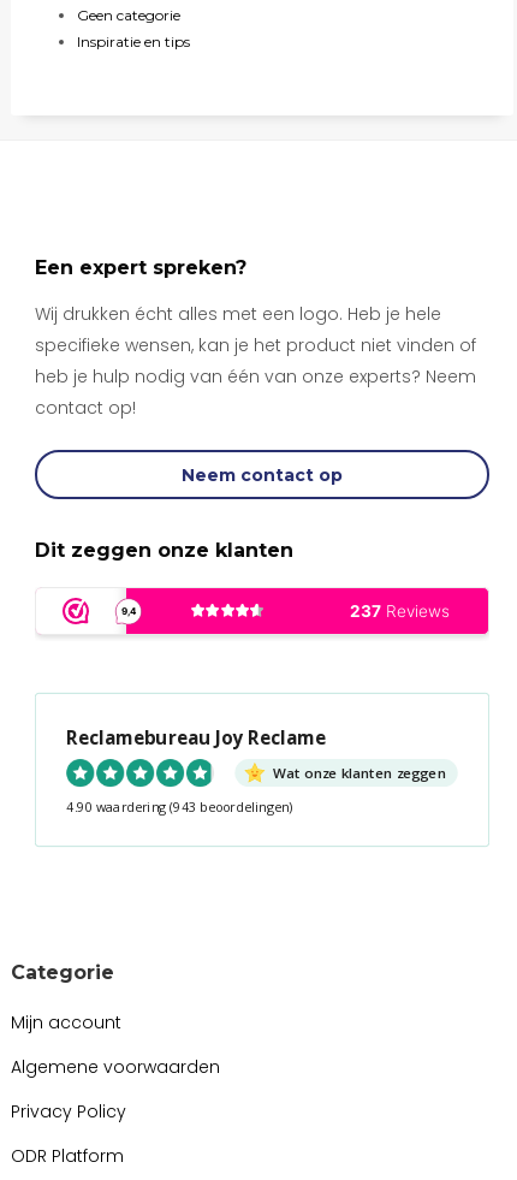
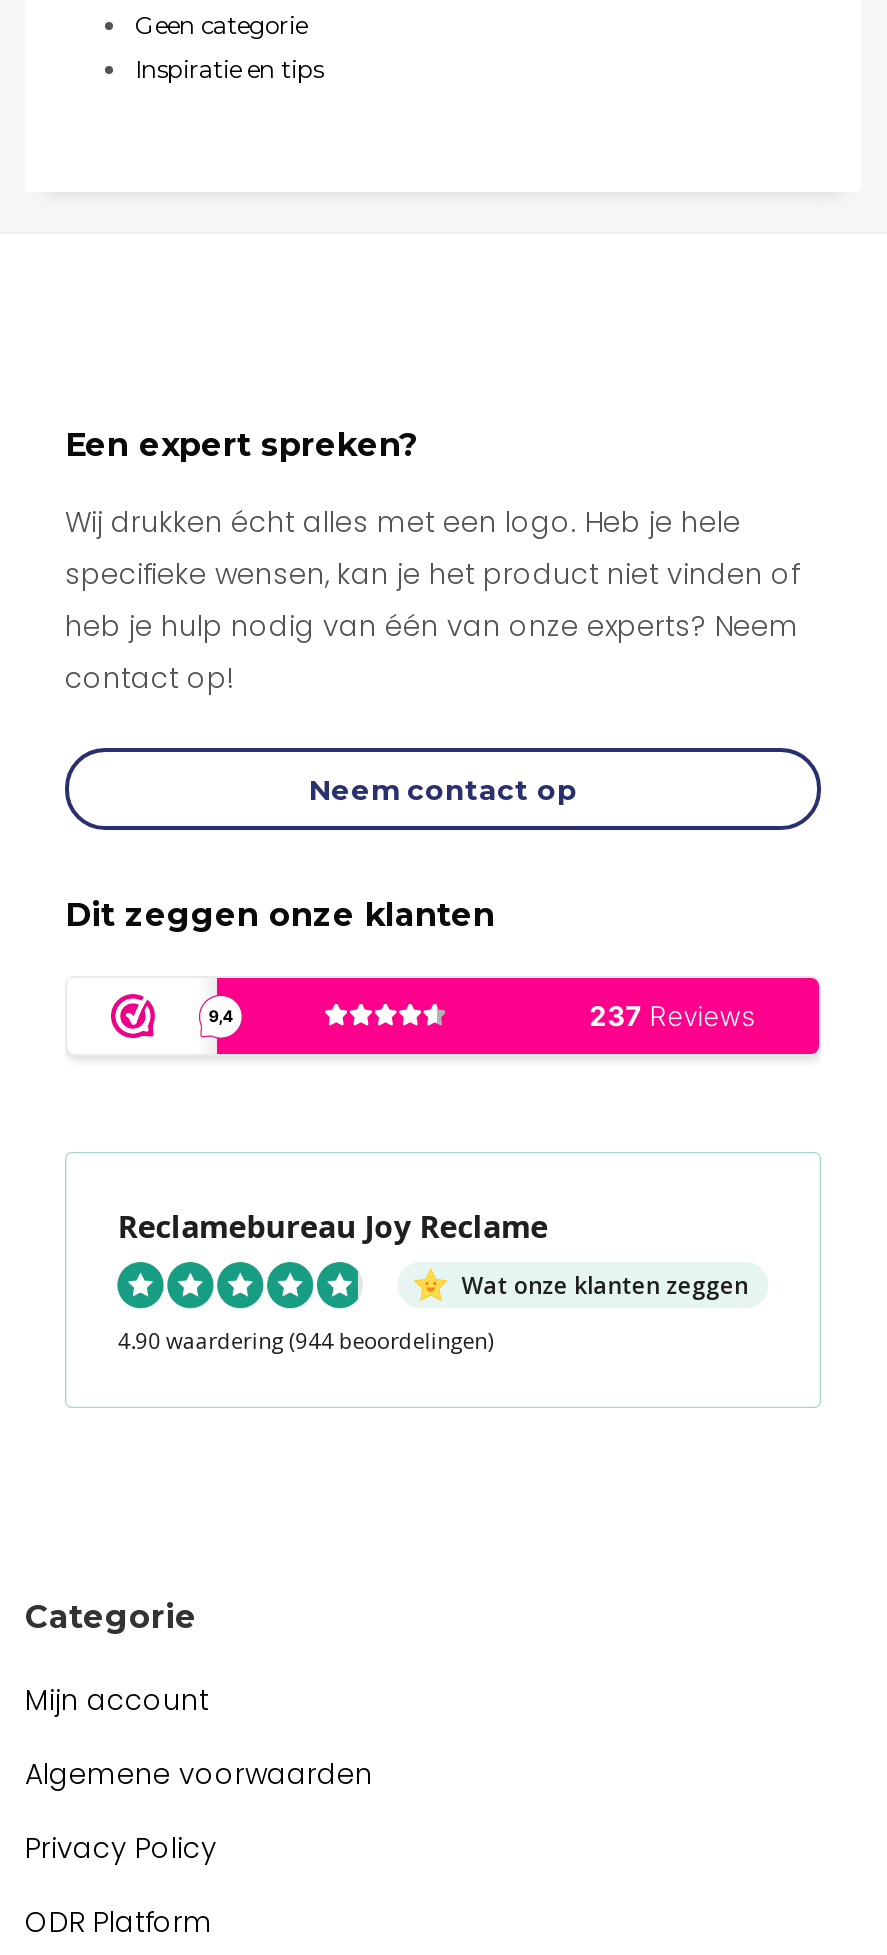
- 4.90 waardering (943 beoordelingen)
+ 4.90 waardering (944 beoordelingen)
